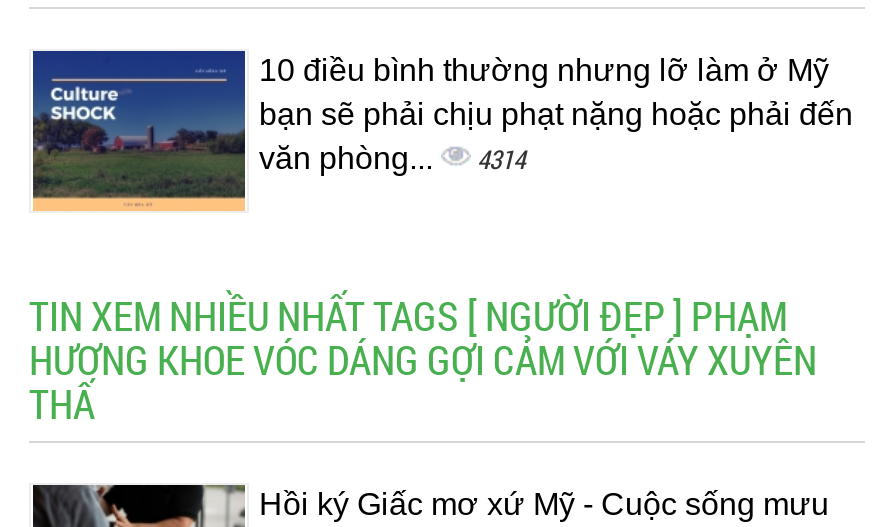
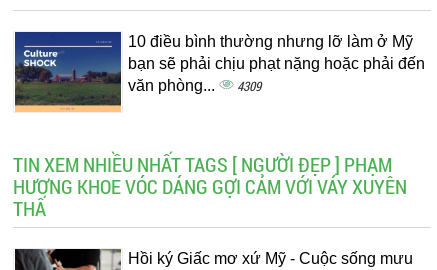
- văn phòng... 4314
+ văn phòng... 4309
